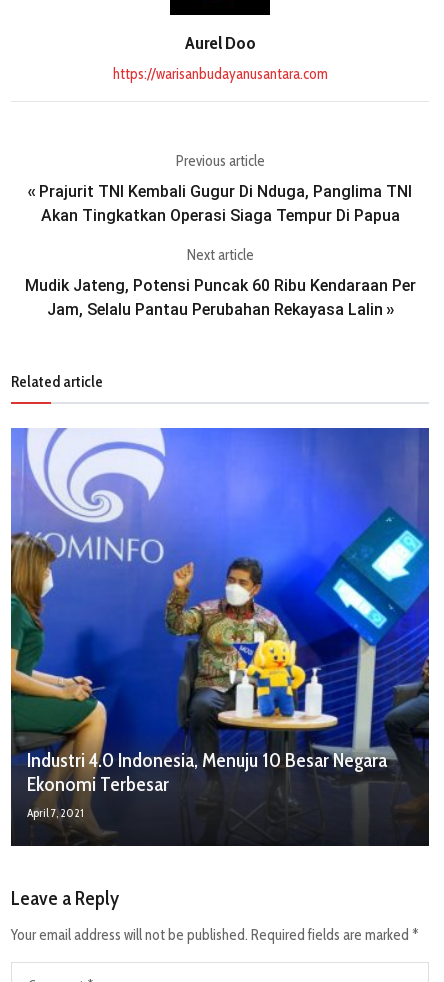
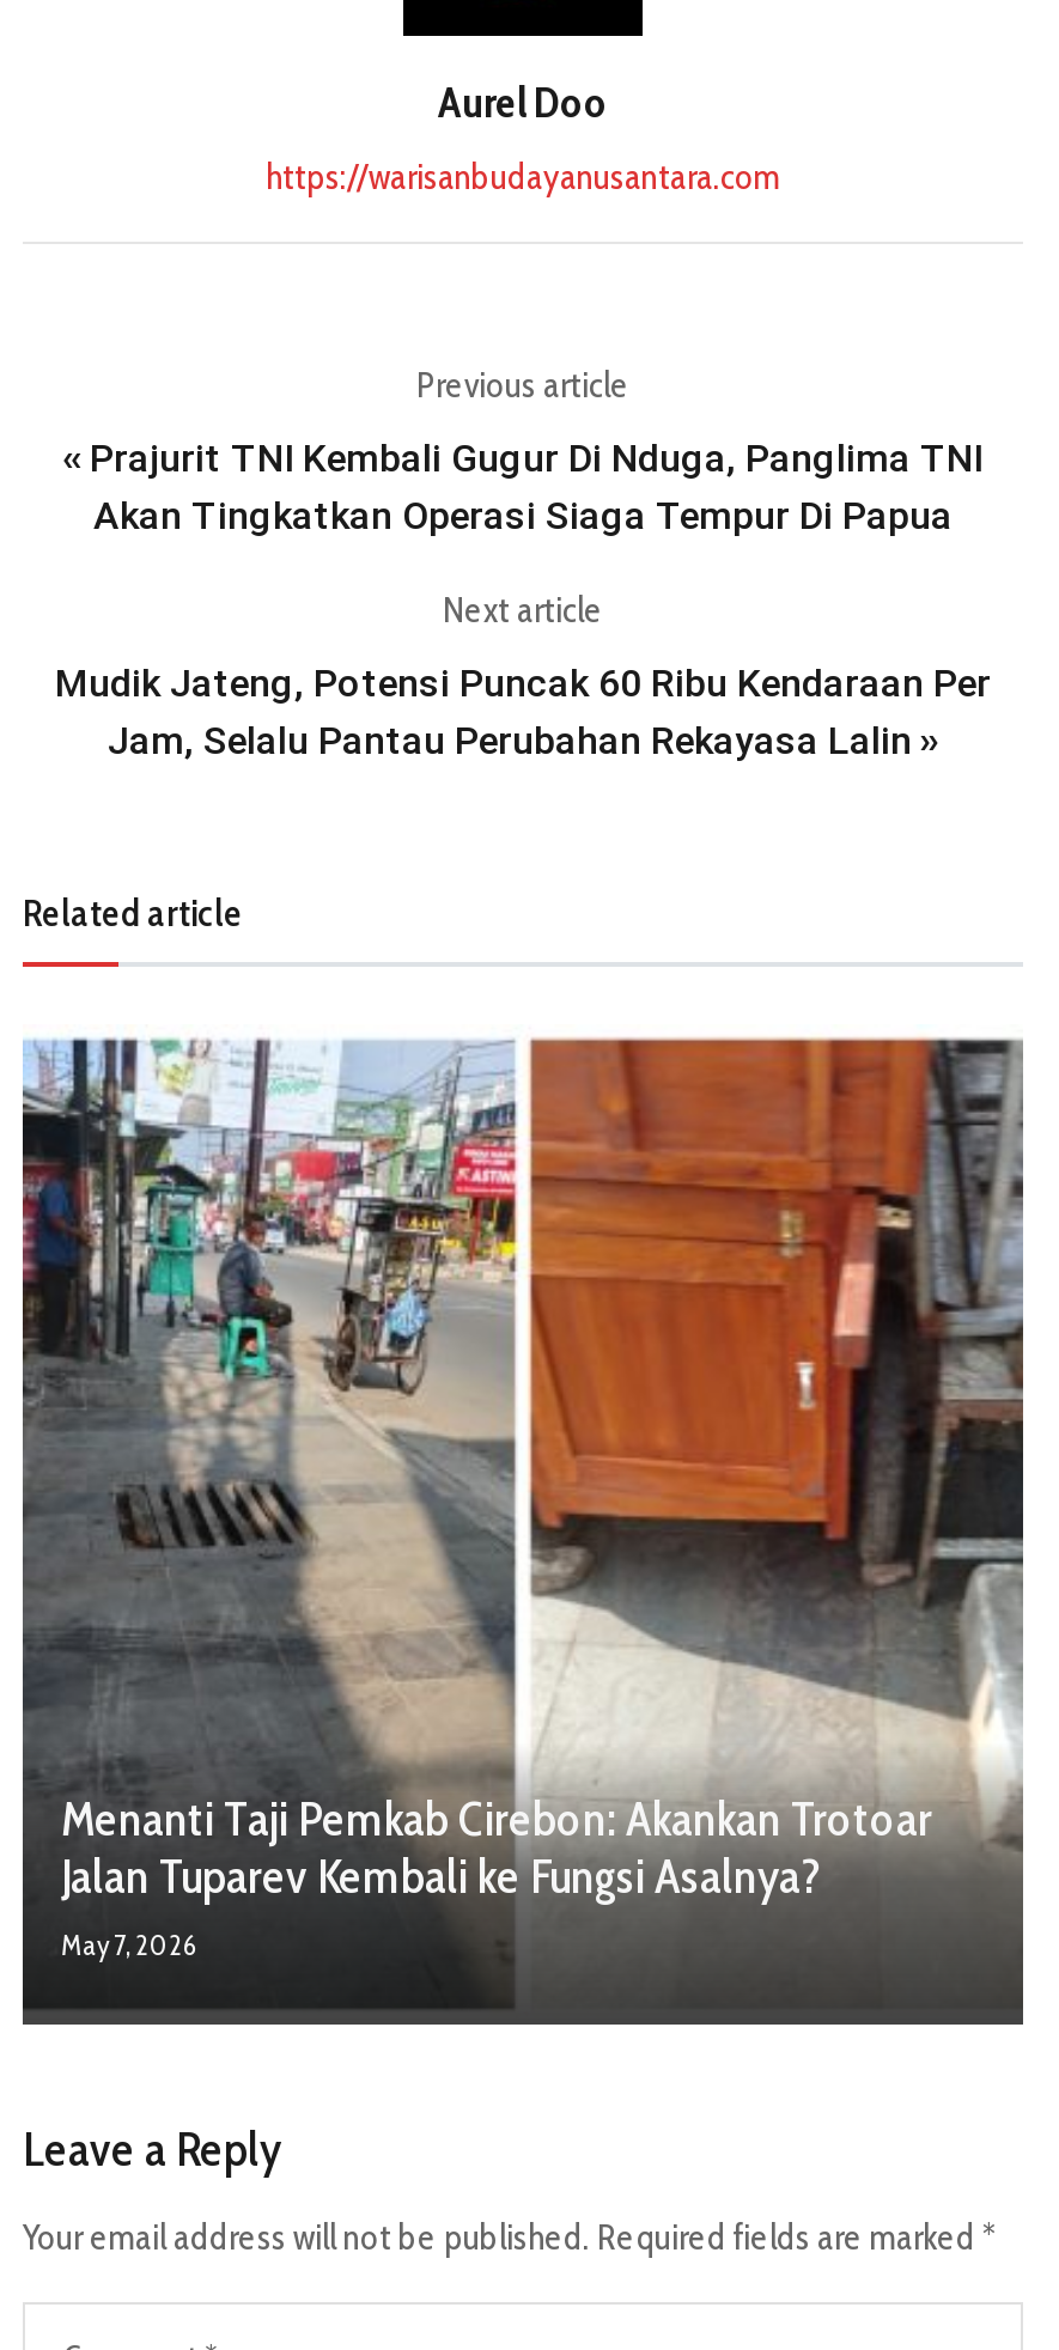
- [image]
- Industri 4.0 Indonesia, Menuju 10 Besar Negara
- Ekonomi Terbesar
- April 7, 2021
+ [image]
+ Menanti Taji Pemkab Cirebon: Akankan Trotoar
+ Jalan Tuparev Kembali ke Fungsi Asalnya?
+ May 7, 2026
